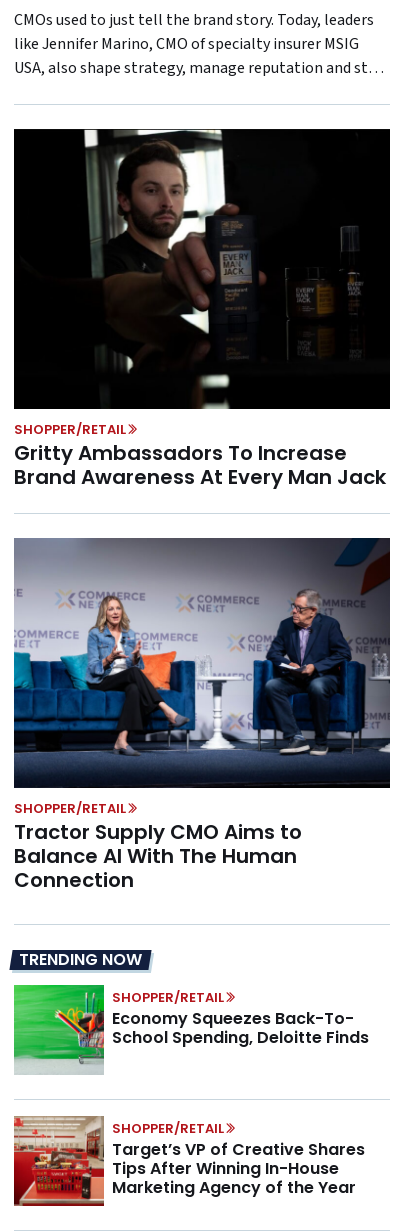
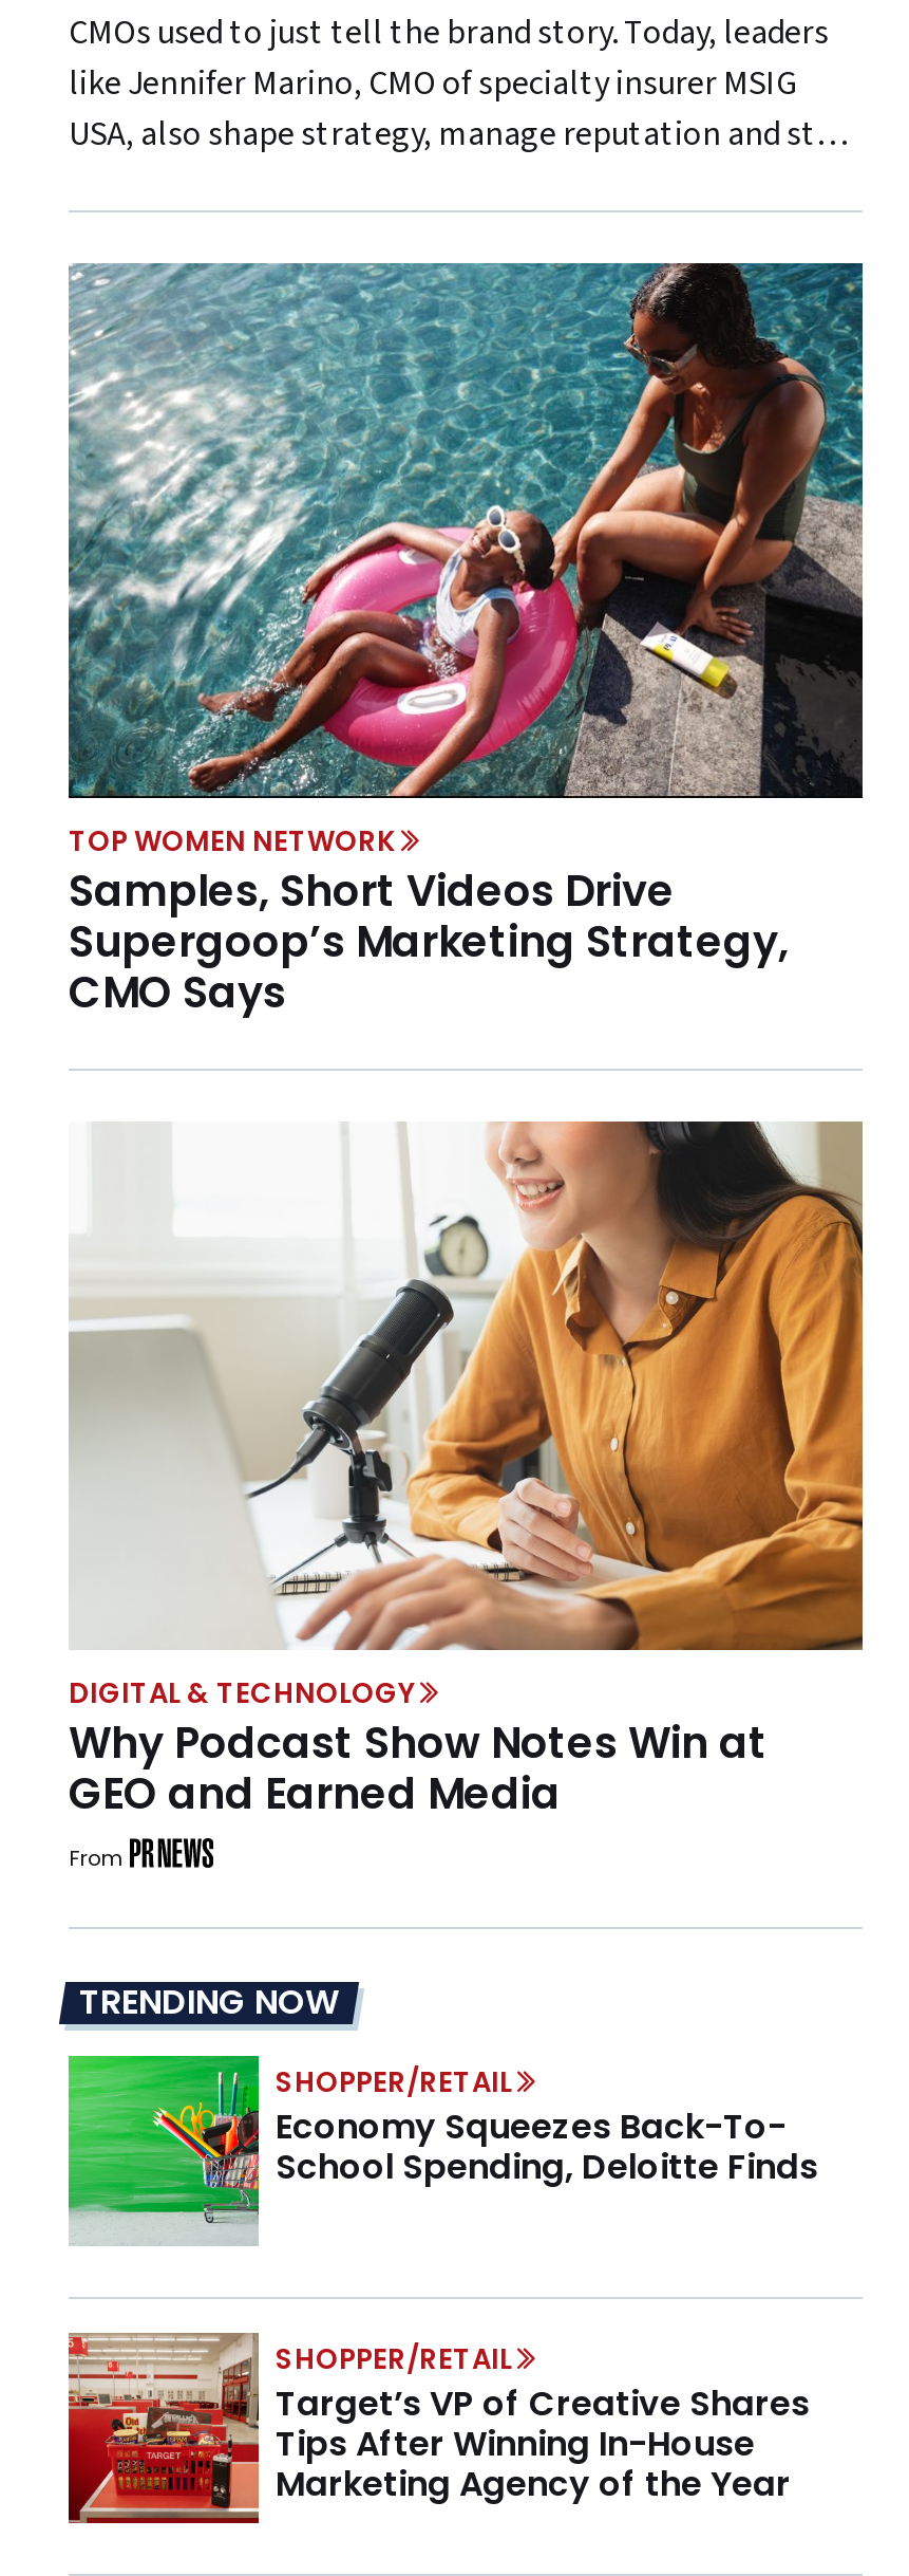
- [image]
- SHOPPER/RETAIL
- Gritty Ambassadors To Increase
- Brand Awareness At Every Man Jack
+ [image]
+ TOP WOMEN NETWORK
+ Samples, Short Videos Drive
+ Supergoop’s Marketing Strategy,
+ CMO Says

- [image]
- SHOPPER/RETAIL
- Tractor Supply CMO Aims to
- Balance AI With The Human
- Connection
+ [image]
+ DIGITAL & TECHNOLOGY
+ Why Podcast Show Notes Win at
+ GEO and Earned Media
+ From
